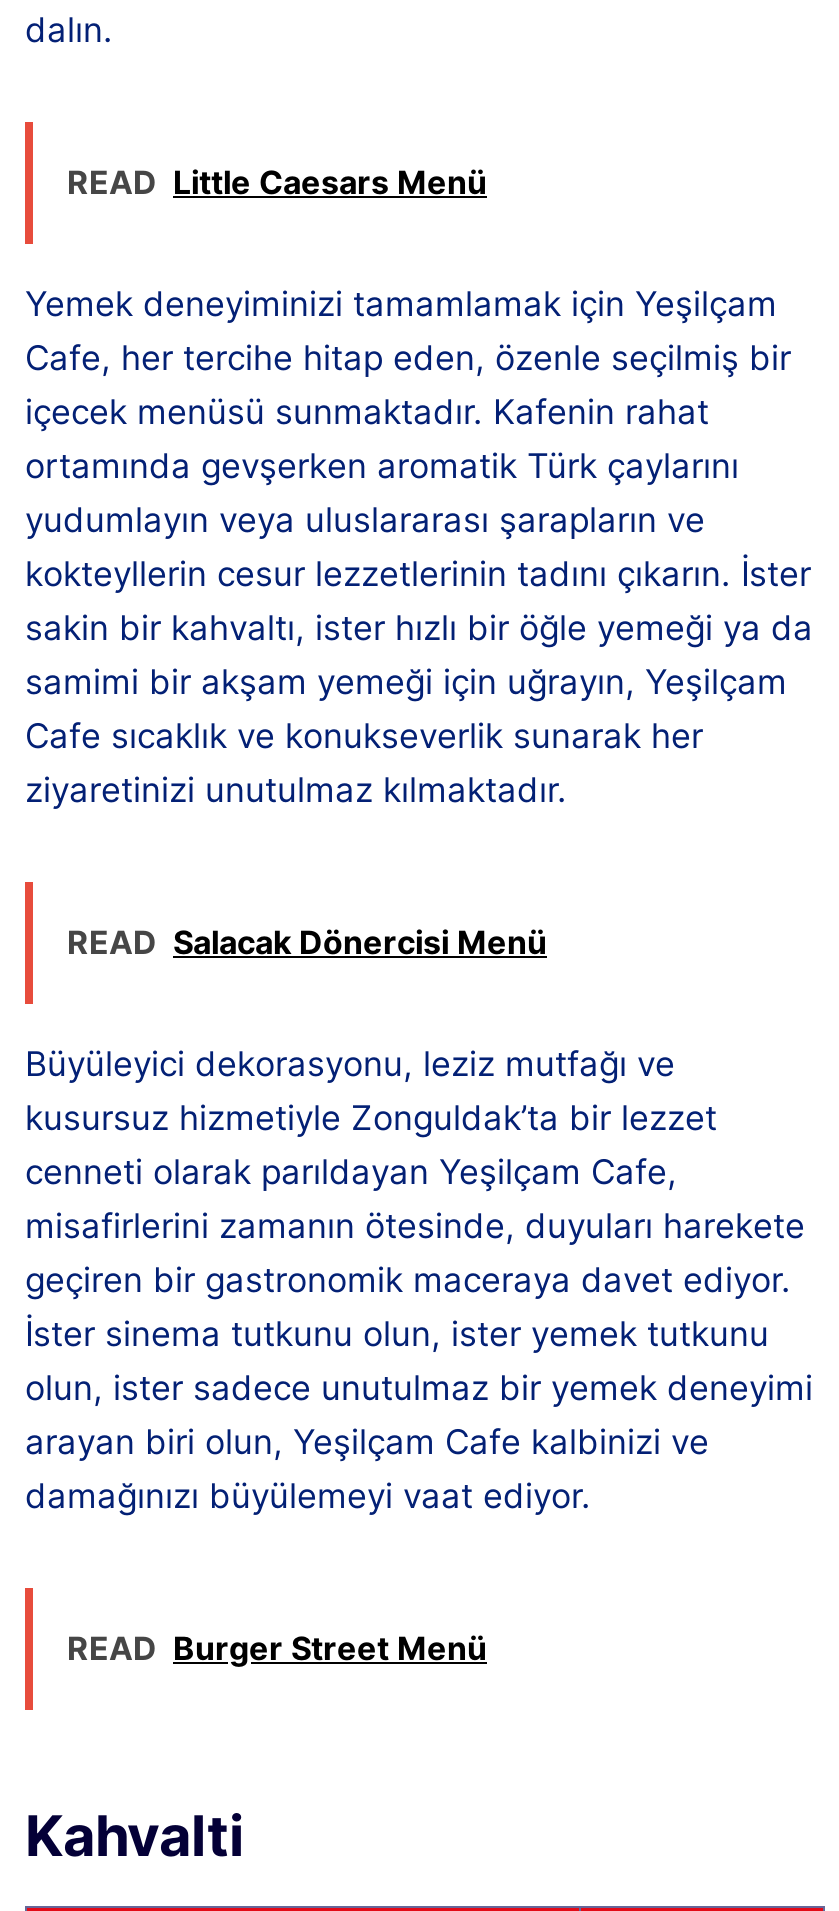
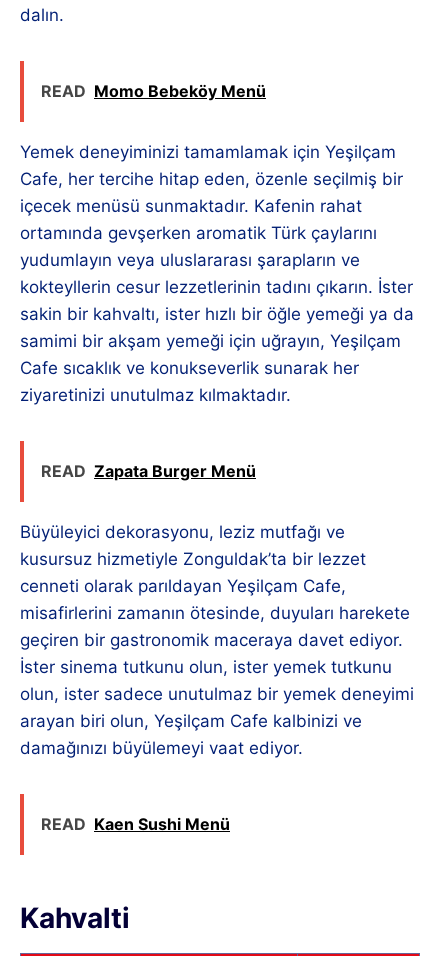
- READ Little Caesars Menü
+ READ Momo Bebeköy Menü

- READ Salacak Dönercisi Menü
+ READ Zapata Burger Menü

- READ Burger Street Menü
+ READ Kaen Sushi Menü
